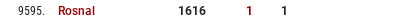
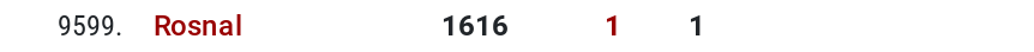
- 9595. Rosnal
+ 9599. Rosnal
